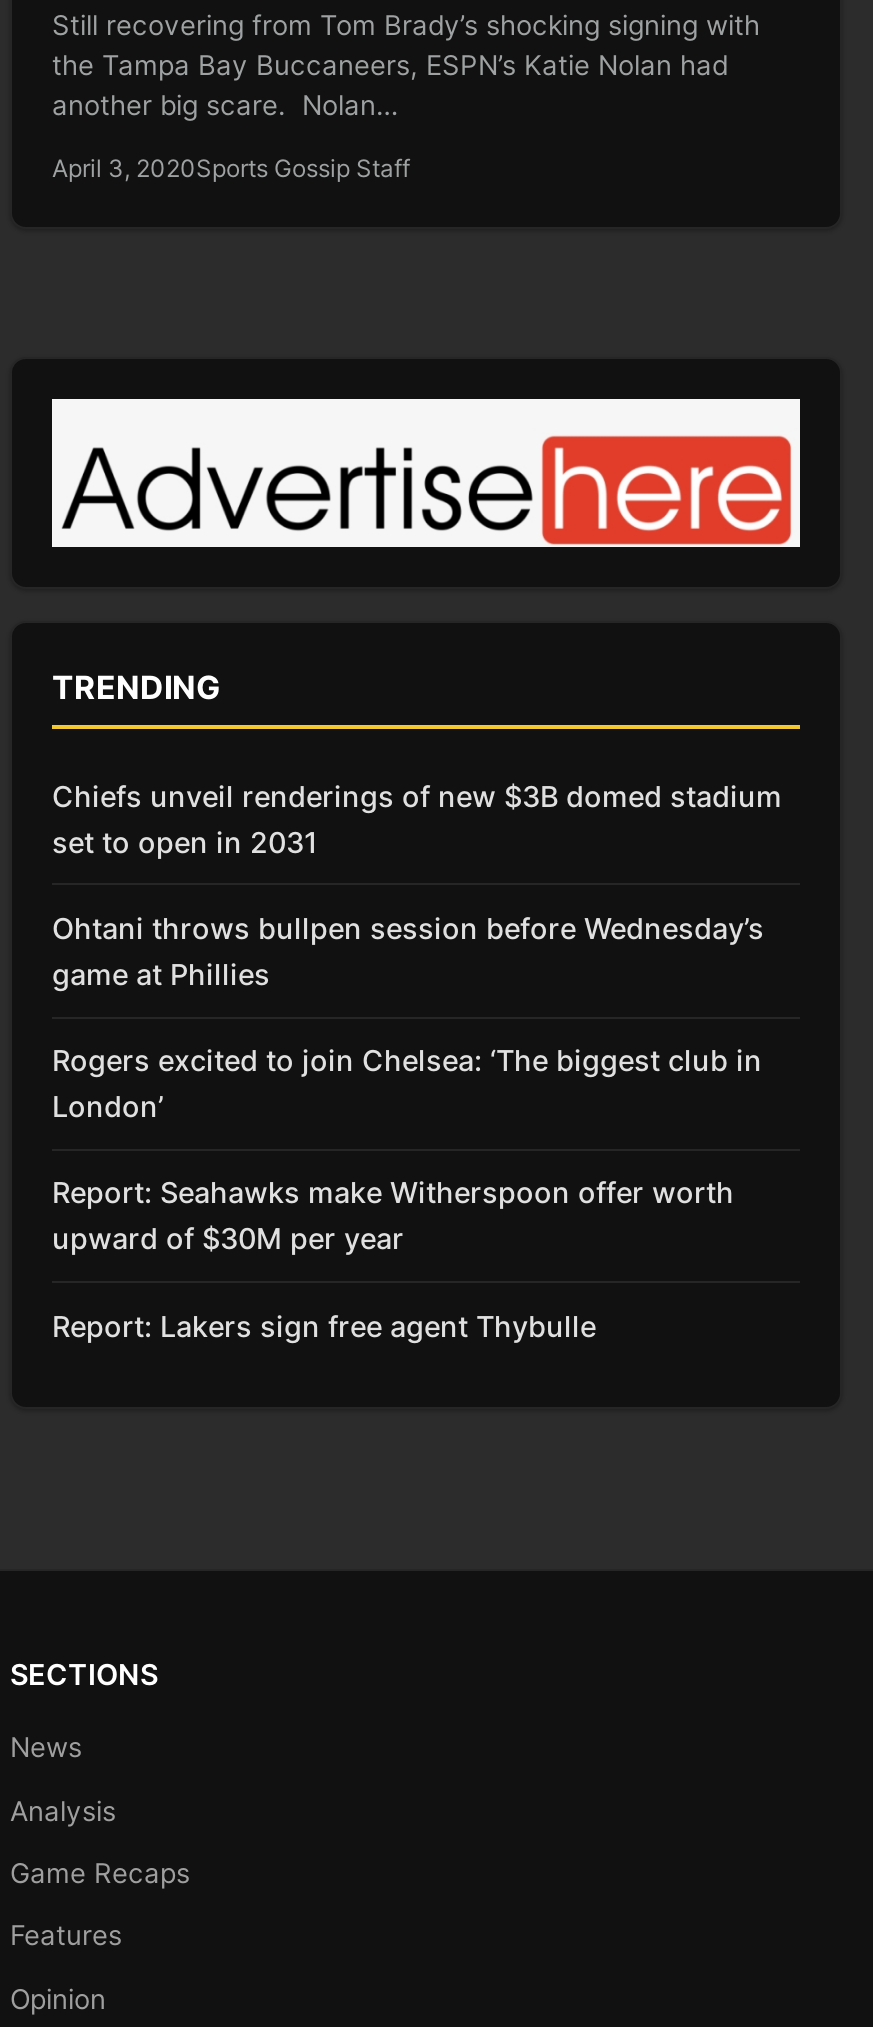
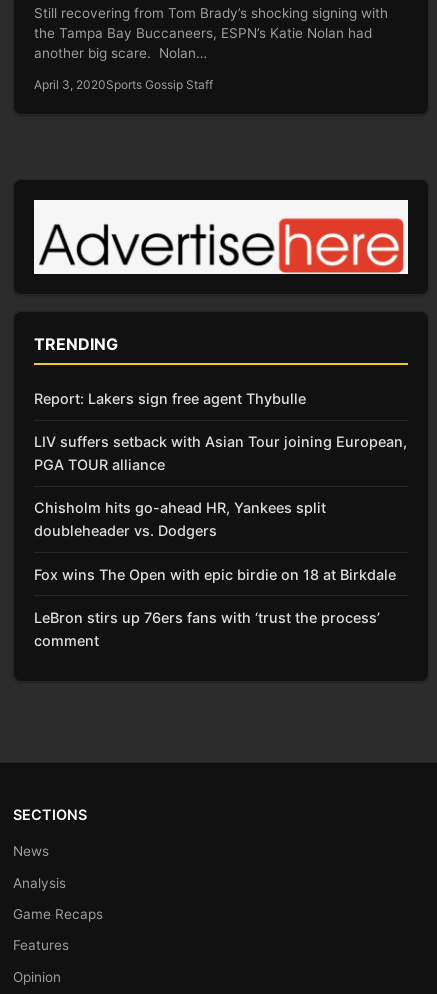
- Chiefs unveil renderings of new $3B domed stadium
- set to open in 2031
- Ohtani throws bullpen session before Wednesday’s
- game at Phillies
- Rogers excited to join Chelsea: ‘The biggest club in
- London’
- Report: Seahawks make Witherspoon offer worth
- upward of $30M per year

moved up: Report: Lakers sign free agent Thybulle

+ LIV suffers setback with Asian Tour joining European,
+ PGA TOUR alliance
+ Chisholm hits go-ahead HR, Yankees split
+ doubleheader vs. Dodgers
+ Fox wins The Open with epic birdie on 18 at Birkdale
+ LeBron stirs up 76ers fans with ‘trust the process’
+ comment
